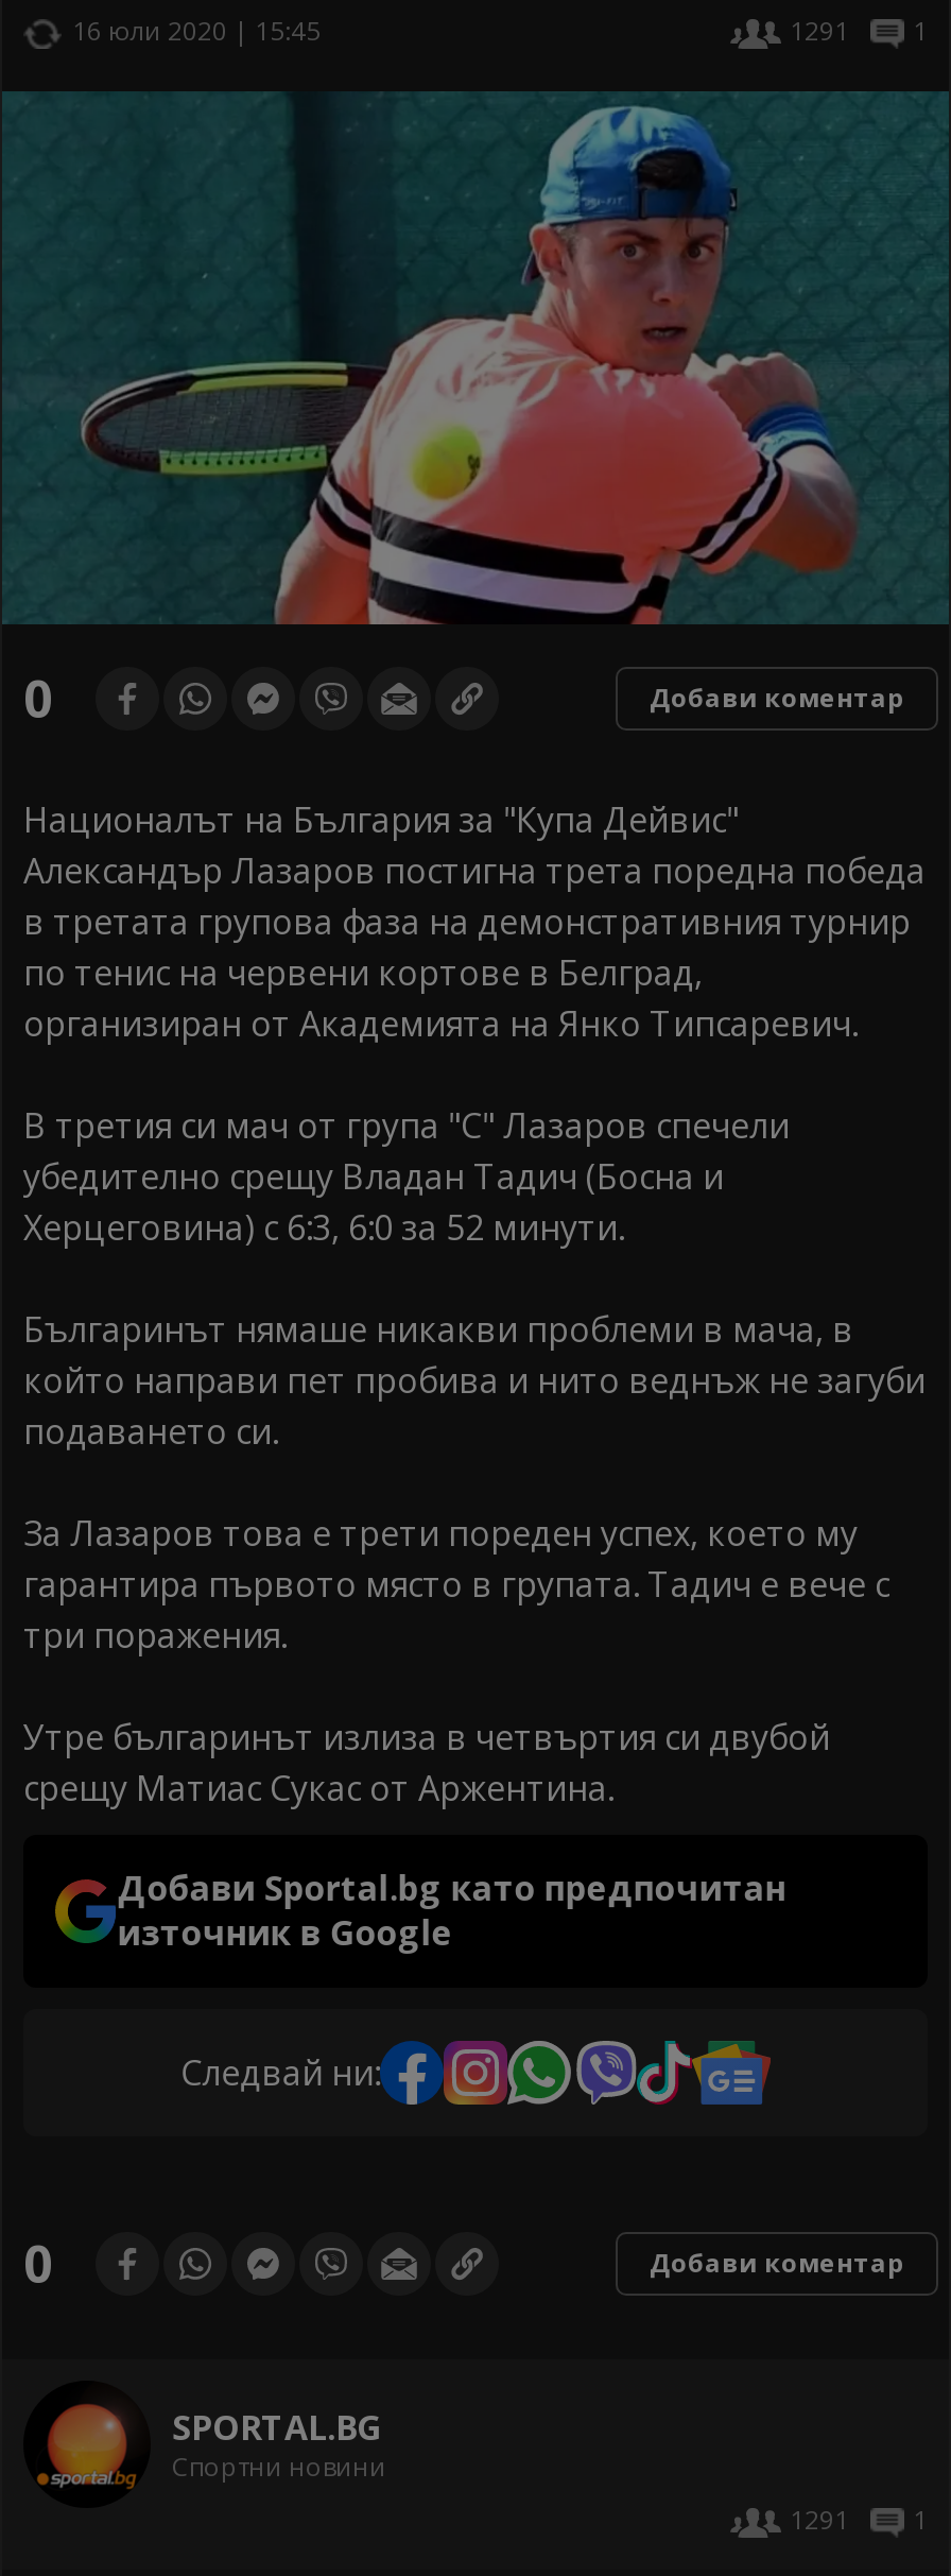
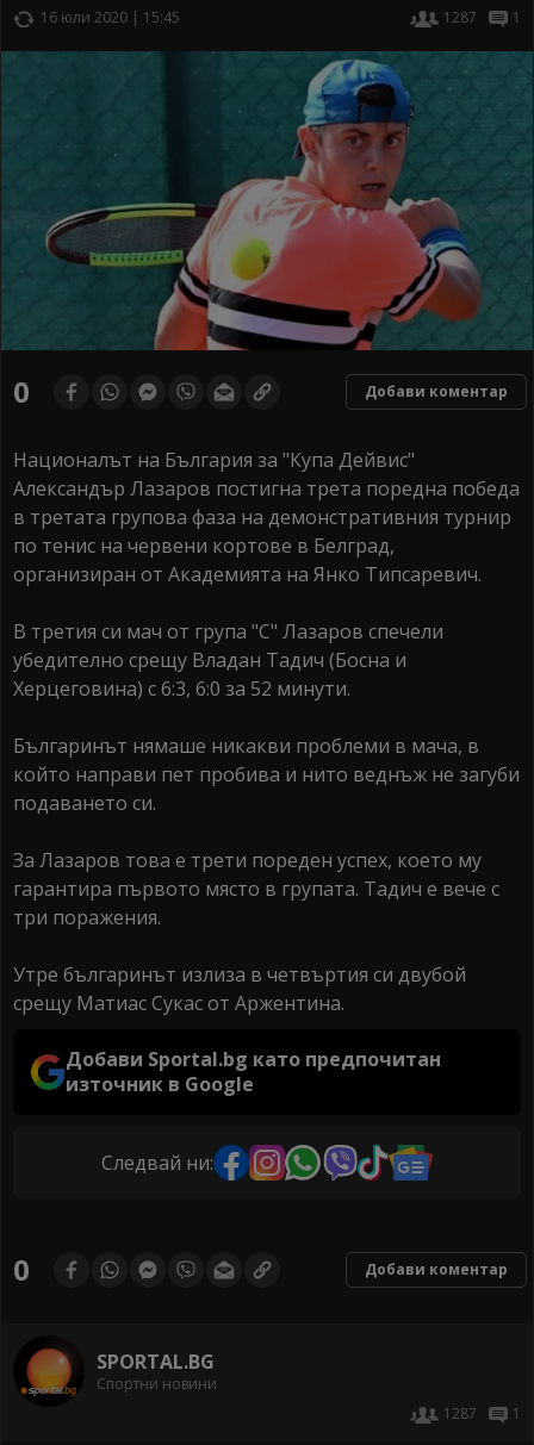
- 1291 1
+ 1287 1

- 1291 1
+ 1287 1
